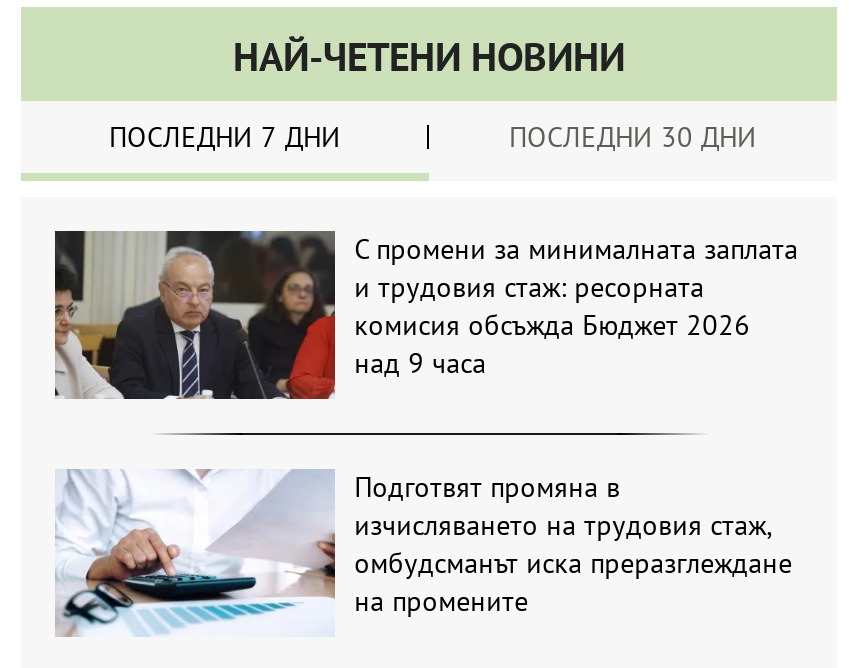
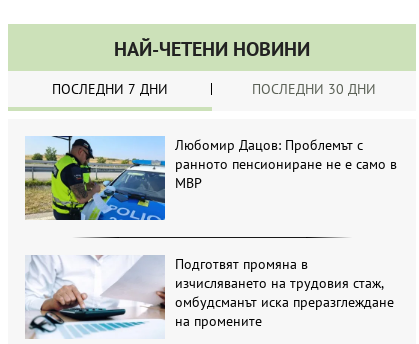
- [image]
- С промени за минималната заплата
- и трудовия стаж: ресорната
- комисия обсъжда Бюджет 2026
- над 9 часа
+ [image]
+ Любомир Дацов: Проблемът с
+ ранното пенсиониране не е само в
+ МВР
